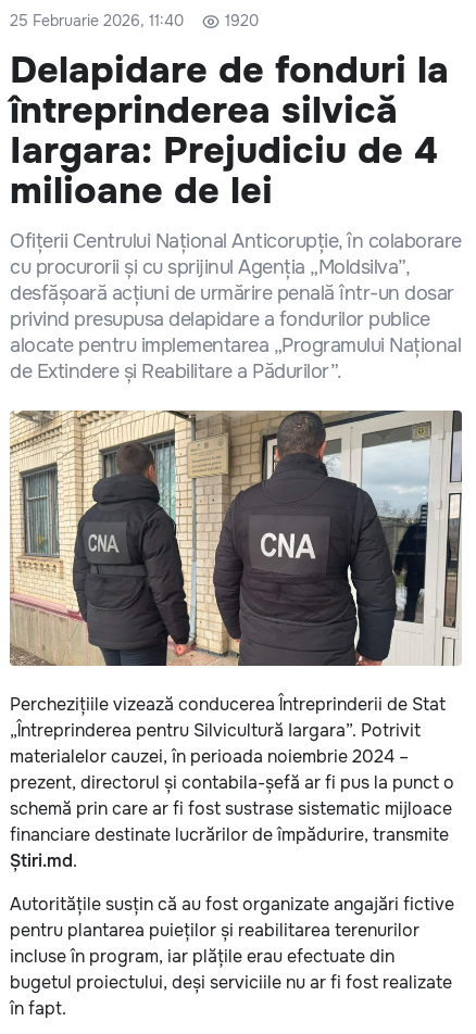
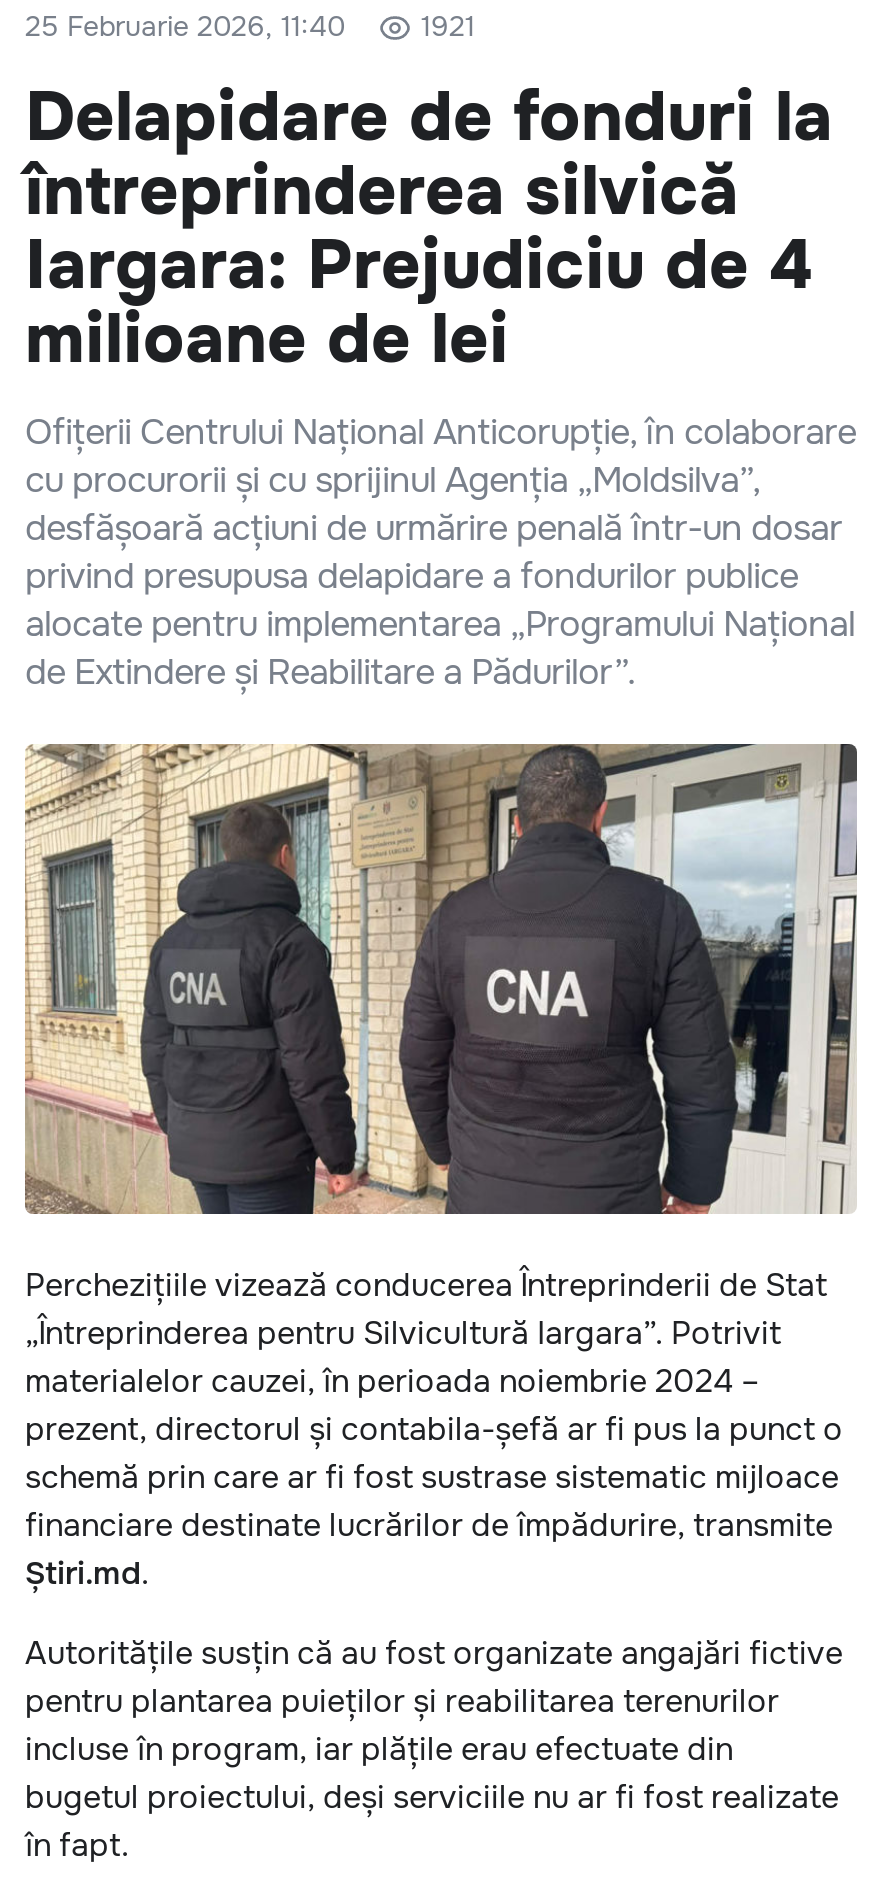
- 1920
+ 1921
